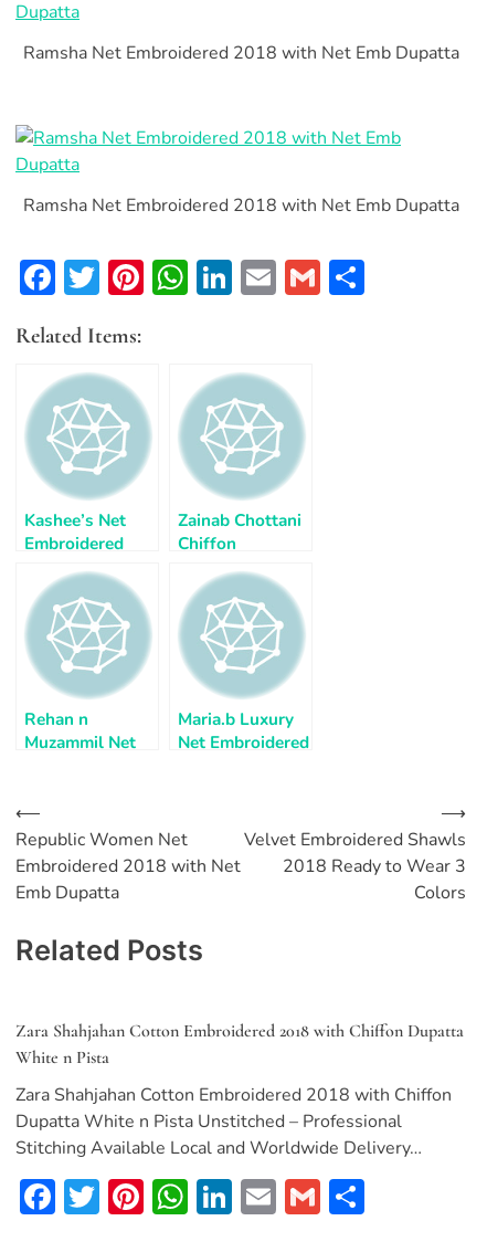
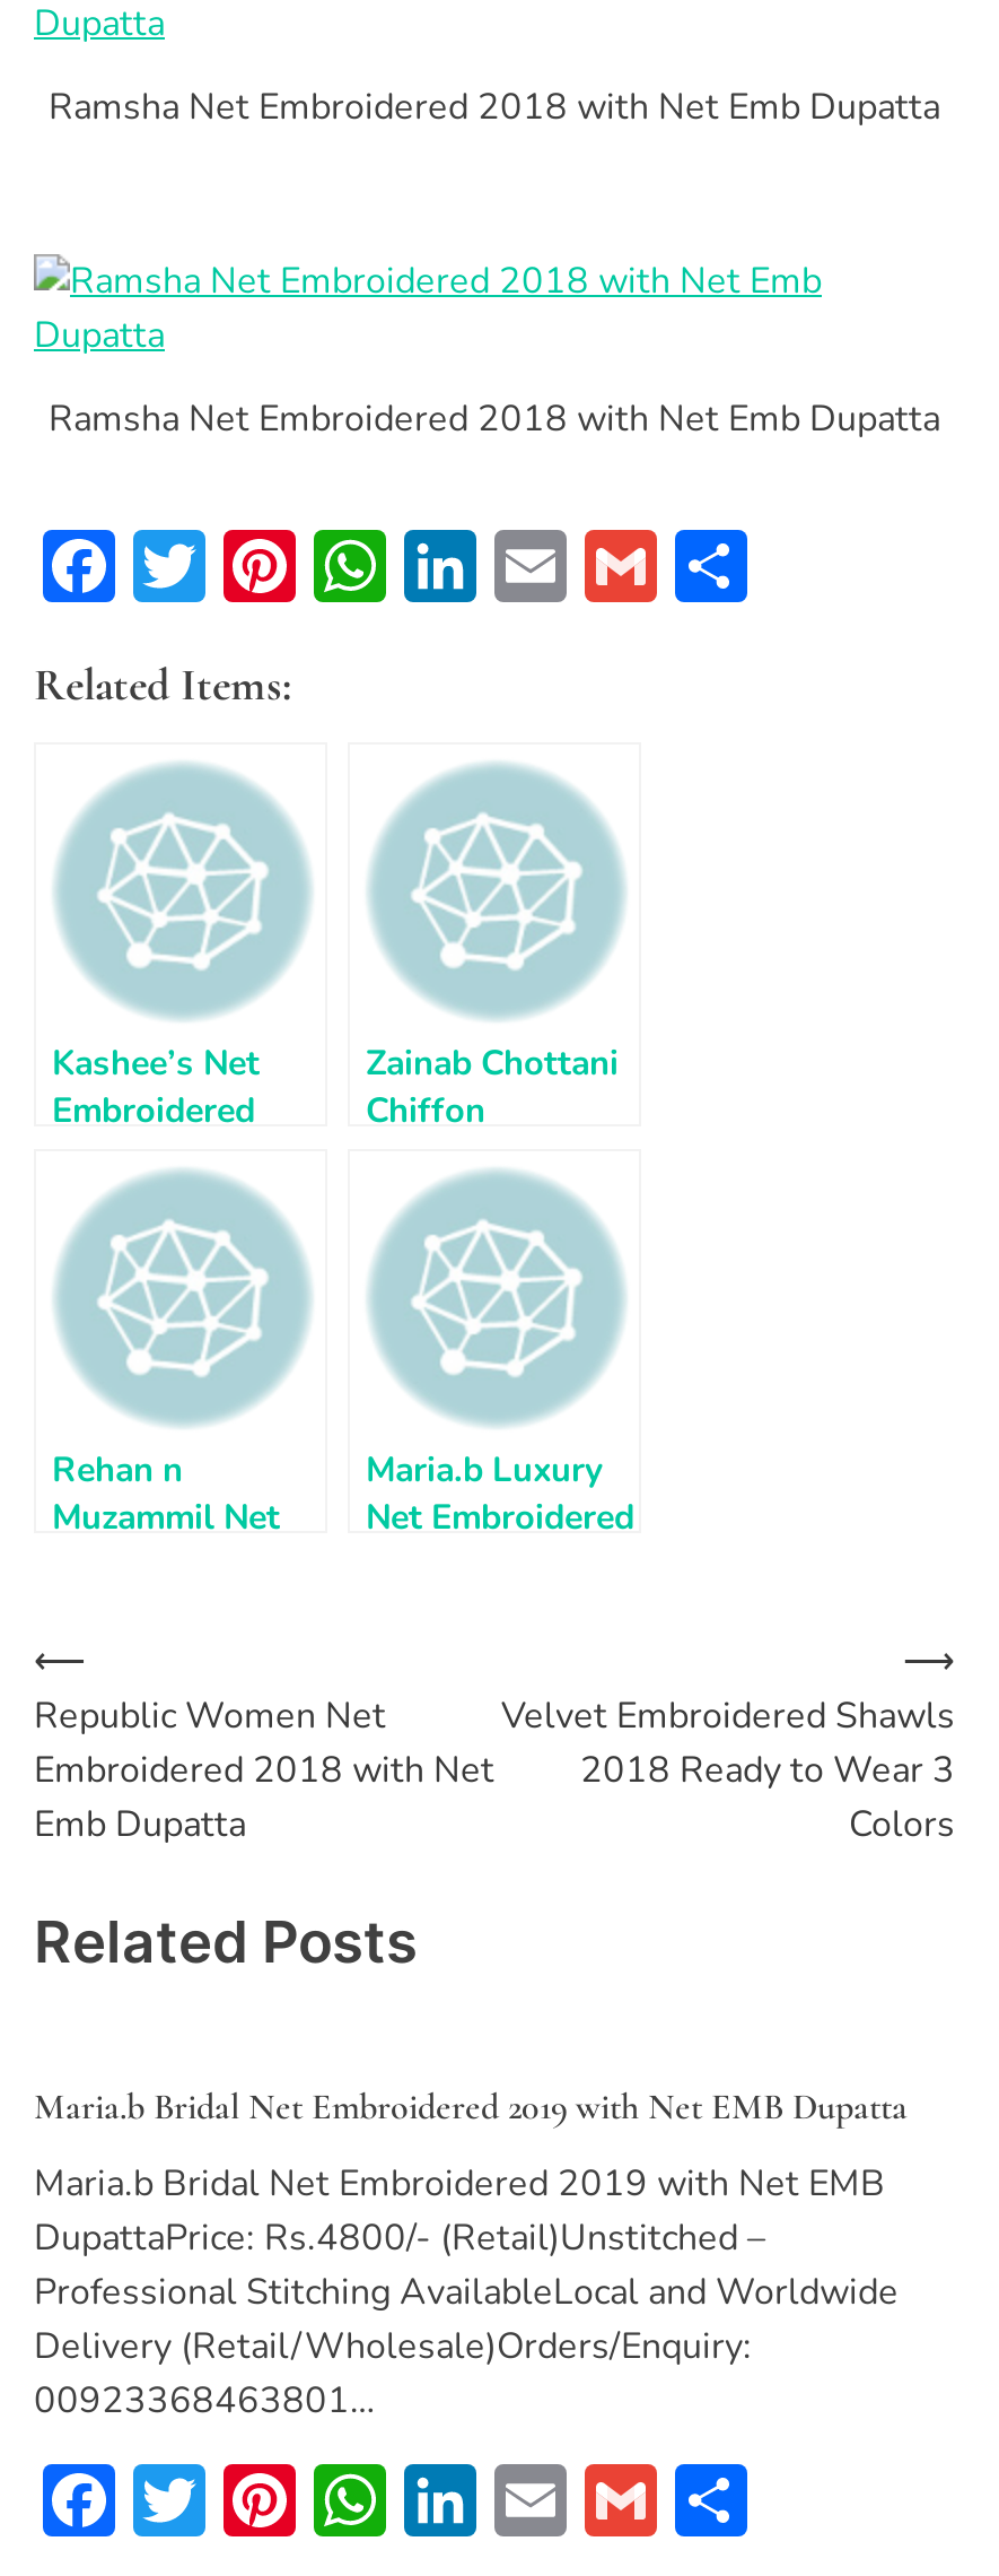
- Zara Shahjahan Cotton Embroidered 2018 with Chiffon Dupatta
- White n Pista
+ Maria.b Bridal Net Embroidered 2019 with Net EMB Dupatta

- Zara Shahjahan Cotton Embroidered 2018 with Chiffon
- Dupatta White n Pista Unstitched – Professional
- Stitching Available Local and Worldwide Delivery…
+ Maria.b Bridal Net Embroidered 2019 with Net EMB
+ DupattaPrice: Rs.4800/- (Retail)Unstitched –
+ Professional Stitching AvailableLocal and Worldwide
+ Delivery (Retail/Wholesale)Orders/Enquiry:
+ 00923368463801…
